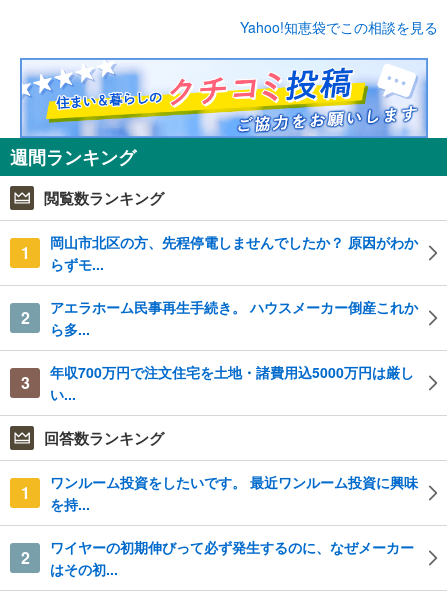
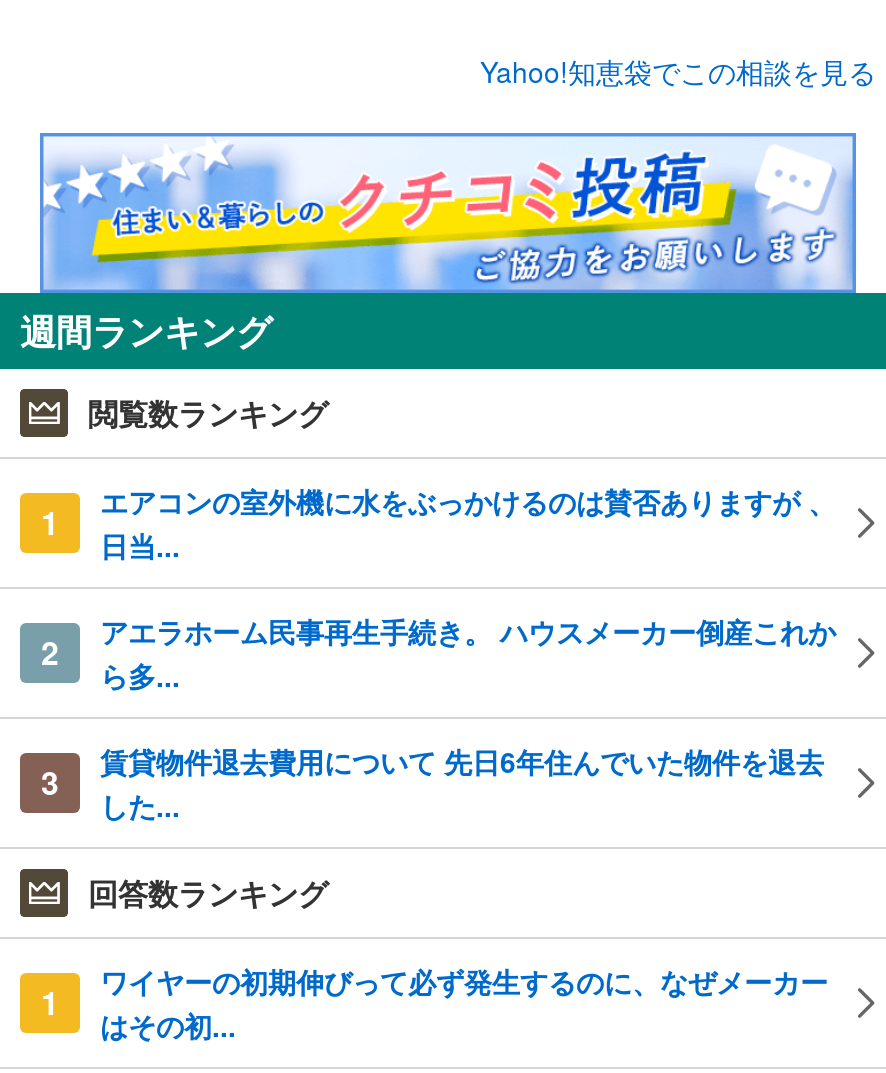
- 岡山市北区の方、先程停電しませんでしたか？ 原因がわか
- らずモ...
+ エアコンの室外機に水をぶっかけるのは賛否ありますが 、
+ 日当...

- 年収700万円で注文住宅を土地・諸費用込5000万円は厳し
- い...
+ 賃貸物件退去費用について 先日6年住んでいた物件を退去
+ した...

- ワンルーム投資をしたいです。 最近ワンルーム投資に興味
- を持...
- 2
